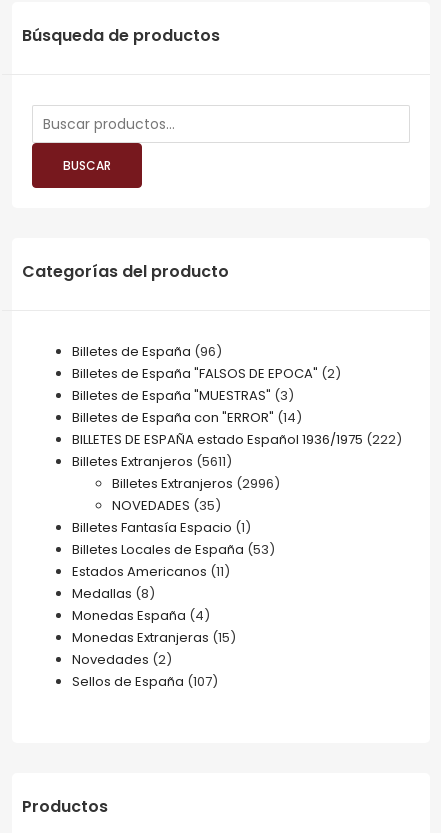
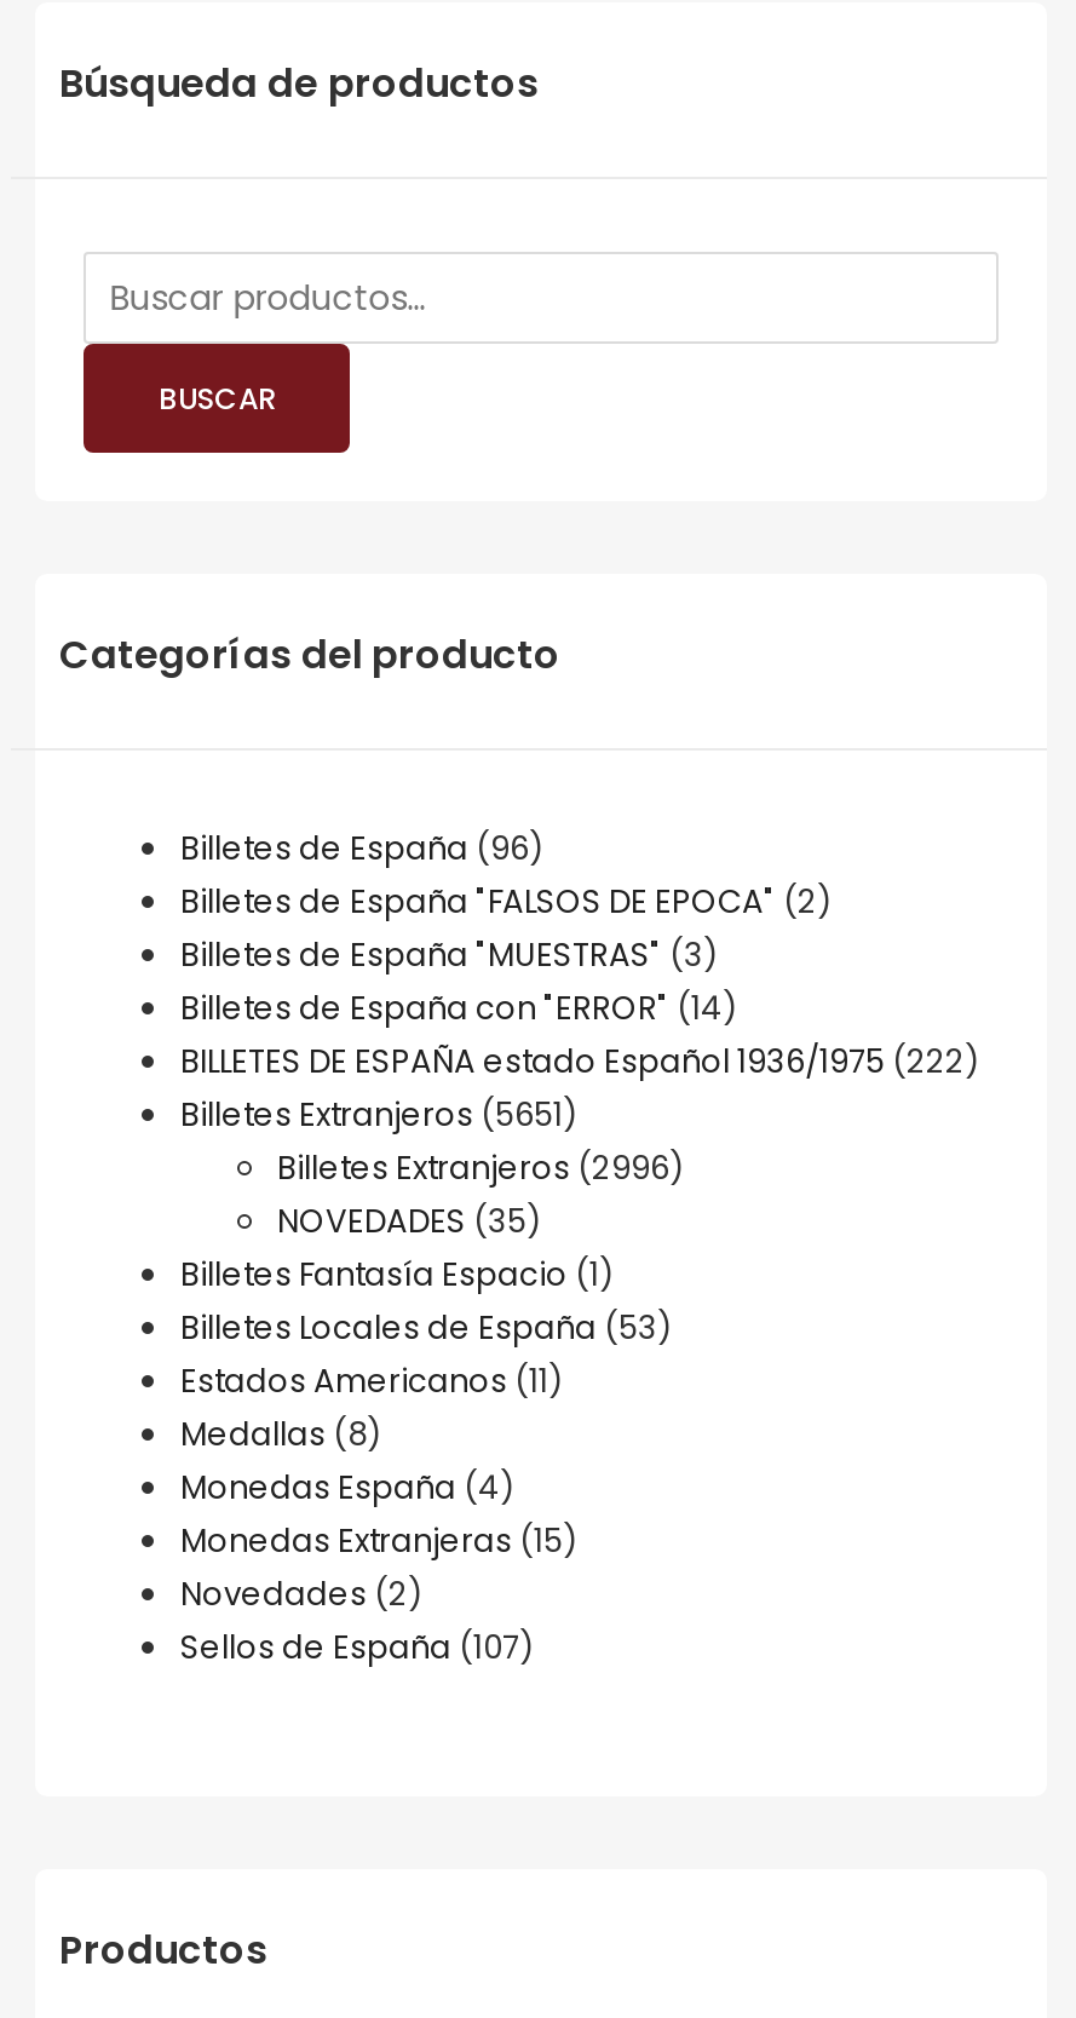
- Billetes Extranjeros (5611)
+ Billetes Extranjeros (5651)
